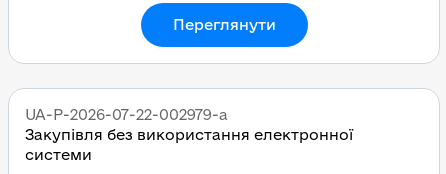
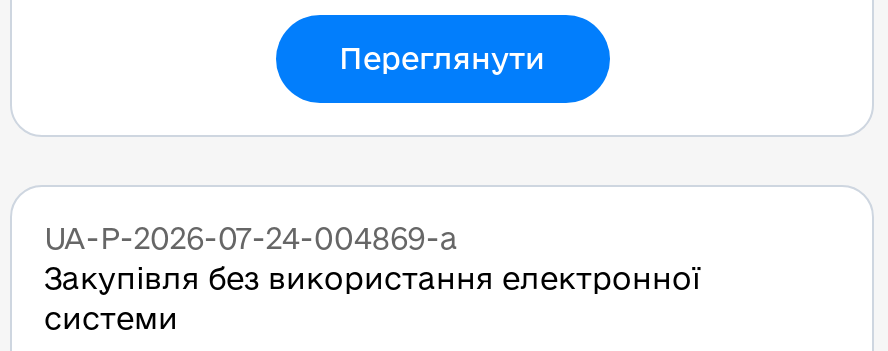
- UA-P-2026-07-22-002979-a
+ UA-P-2026-07-24-004869-a
